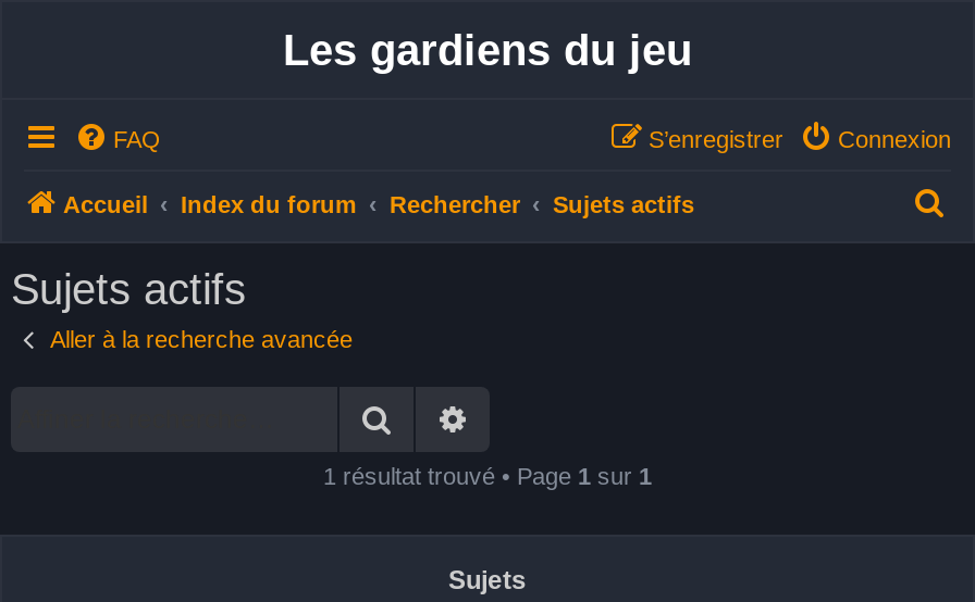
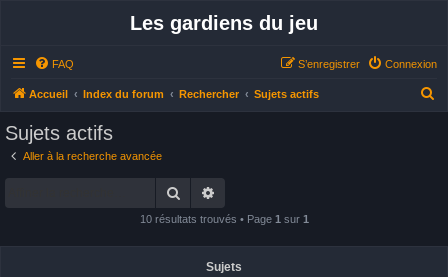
- 1 résultat trouvé • Page 1 sur 1
+ 10 résultats trouvés • Page 1 sur 1
